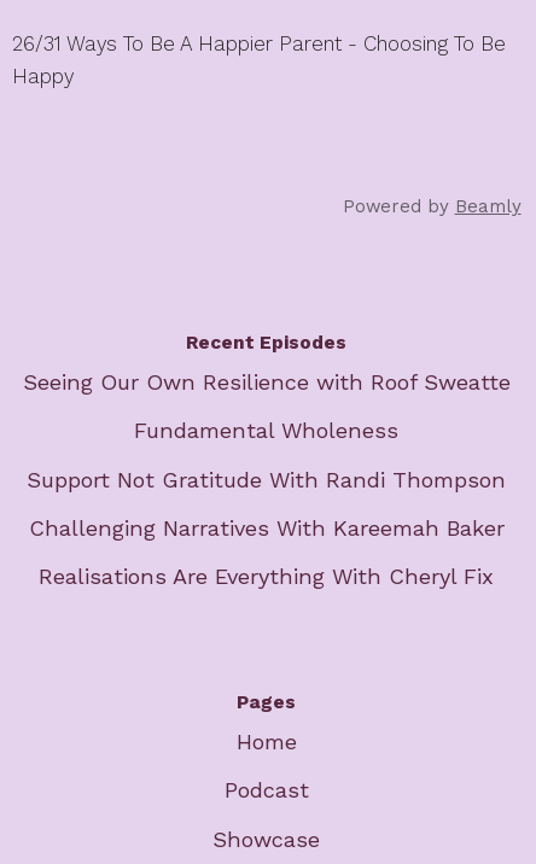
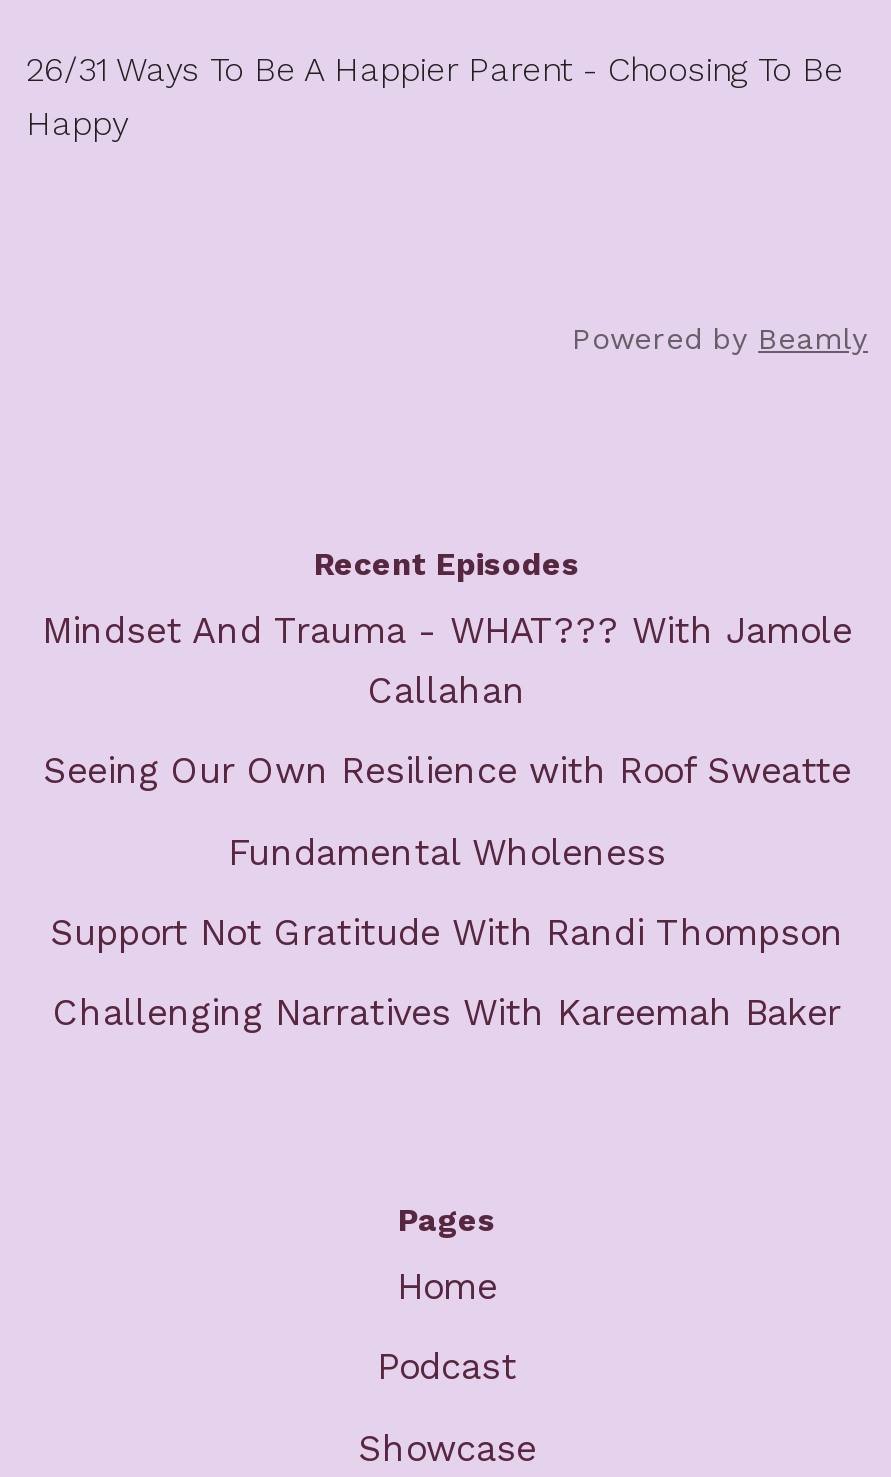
+ Mindset And Trauma - WHAT??? With Jamole
+ Callahan

moved down: Seeing Our Own Resilience with Roof Sweatte | Fundamental Wholeness | Support Not Gratitude With Randi Thompson | Challenging Narratives With Kareemah Baker

- Realisations Are Everything With Cheryl Fix
